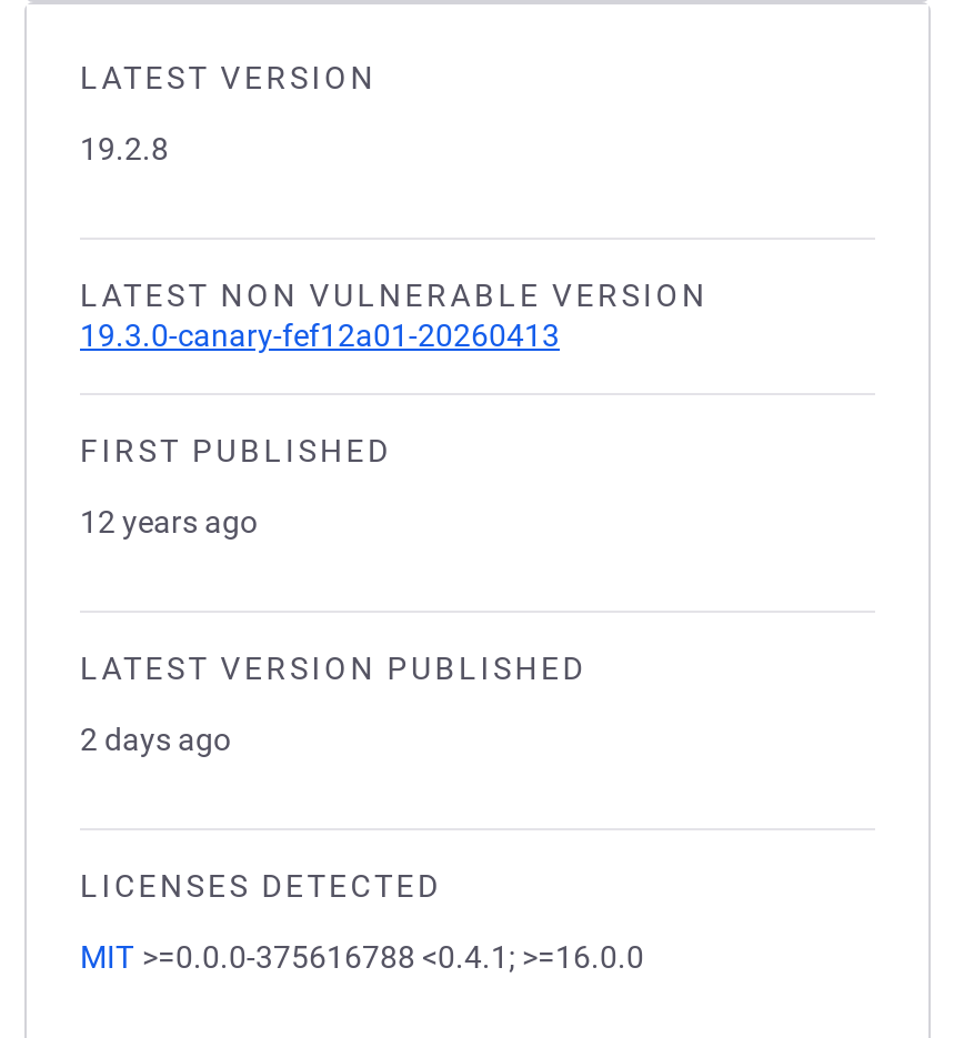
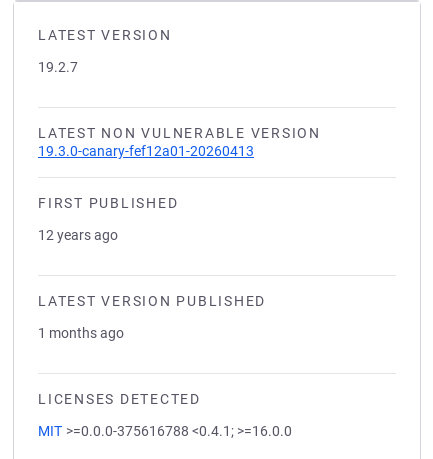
- 19.2.8
+ 19.2.7

- 2 days ago
+ 1 months ago
